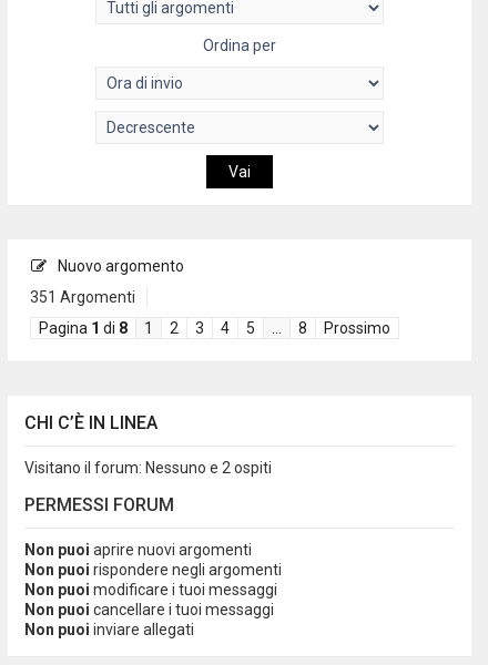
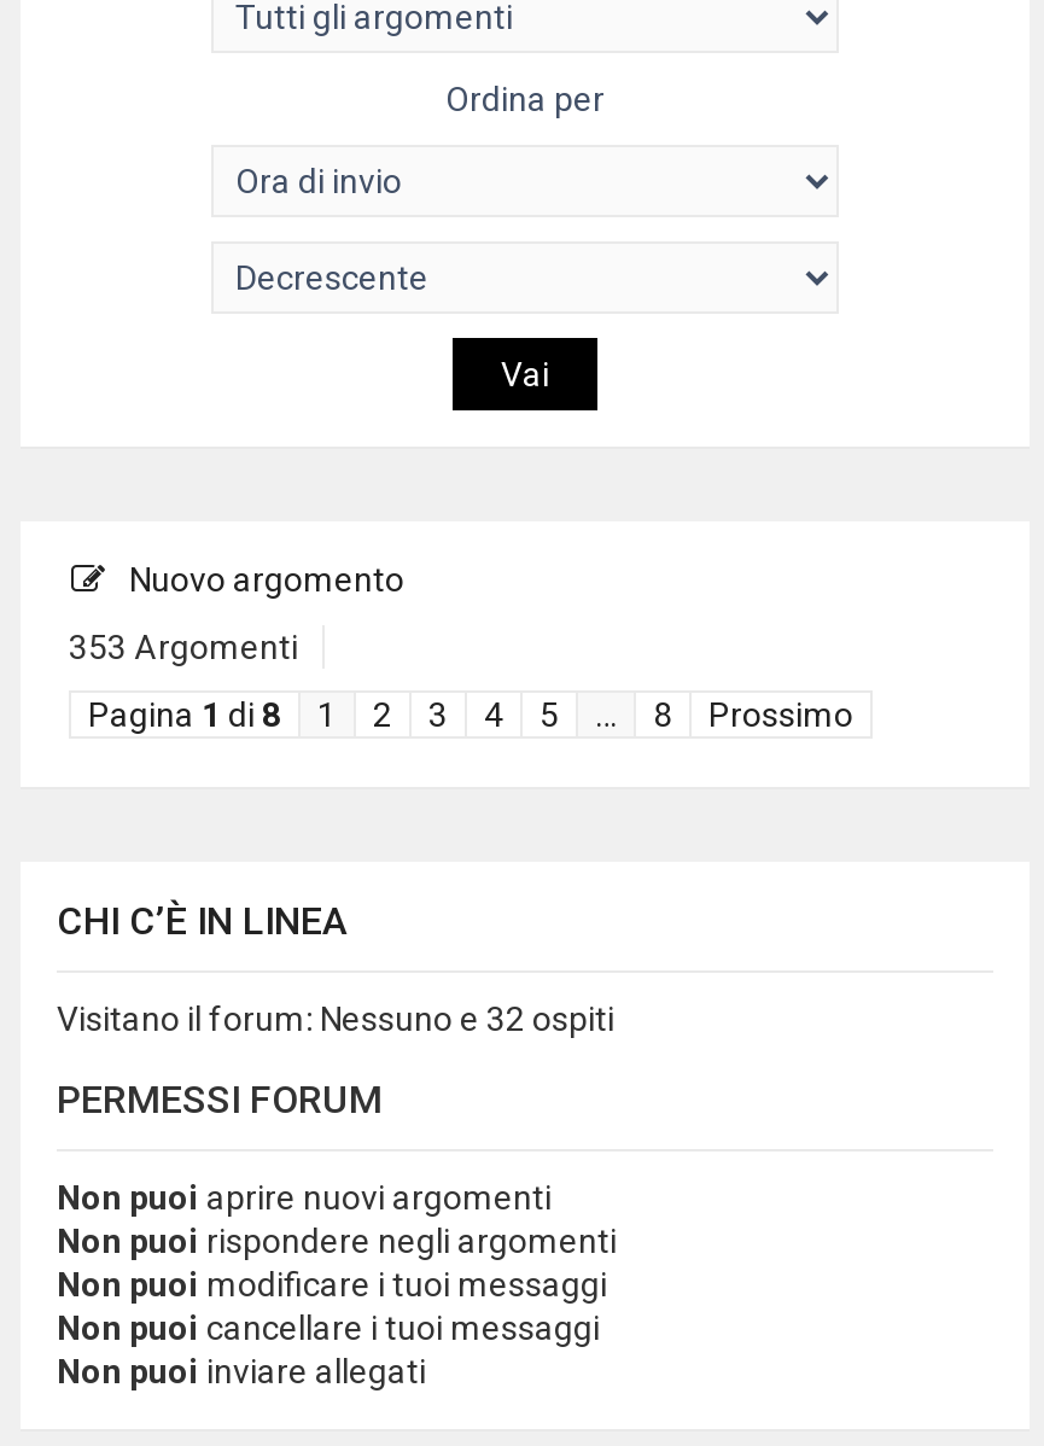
- 351 Argomenti
+ 353 Argomenti

- Visitano il forum: Nessuno e 2 ospiti
+ Visitano il forum: Nessuno e 32 ospiti
